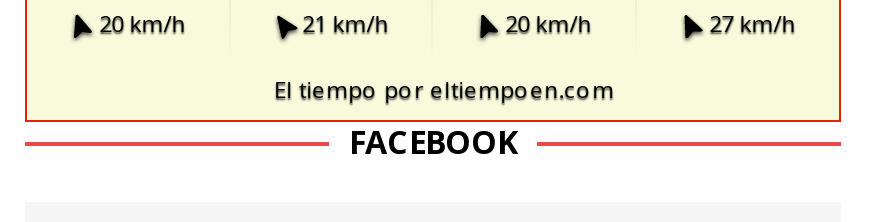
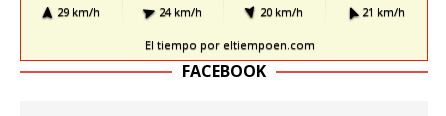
- 20 km/h
+ 29 km/h

- 21 km/h
+ 24 km/h

- 27 km/h
+ 21 km/h
